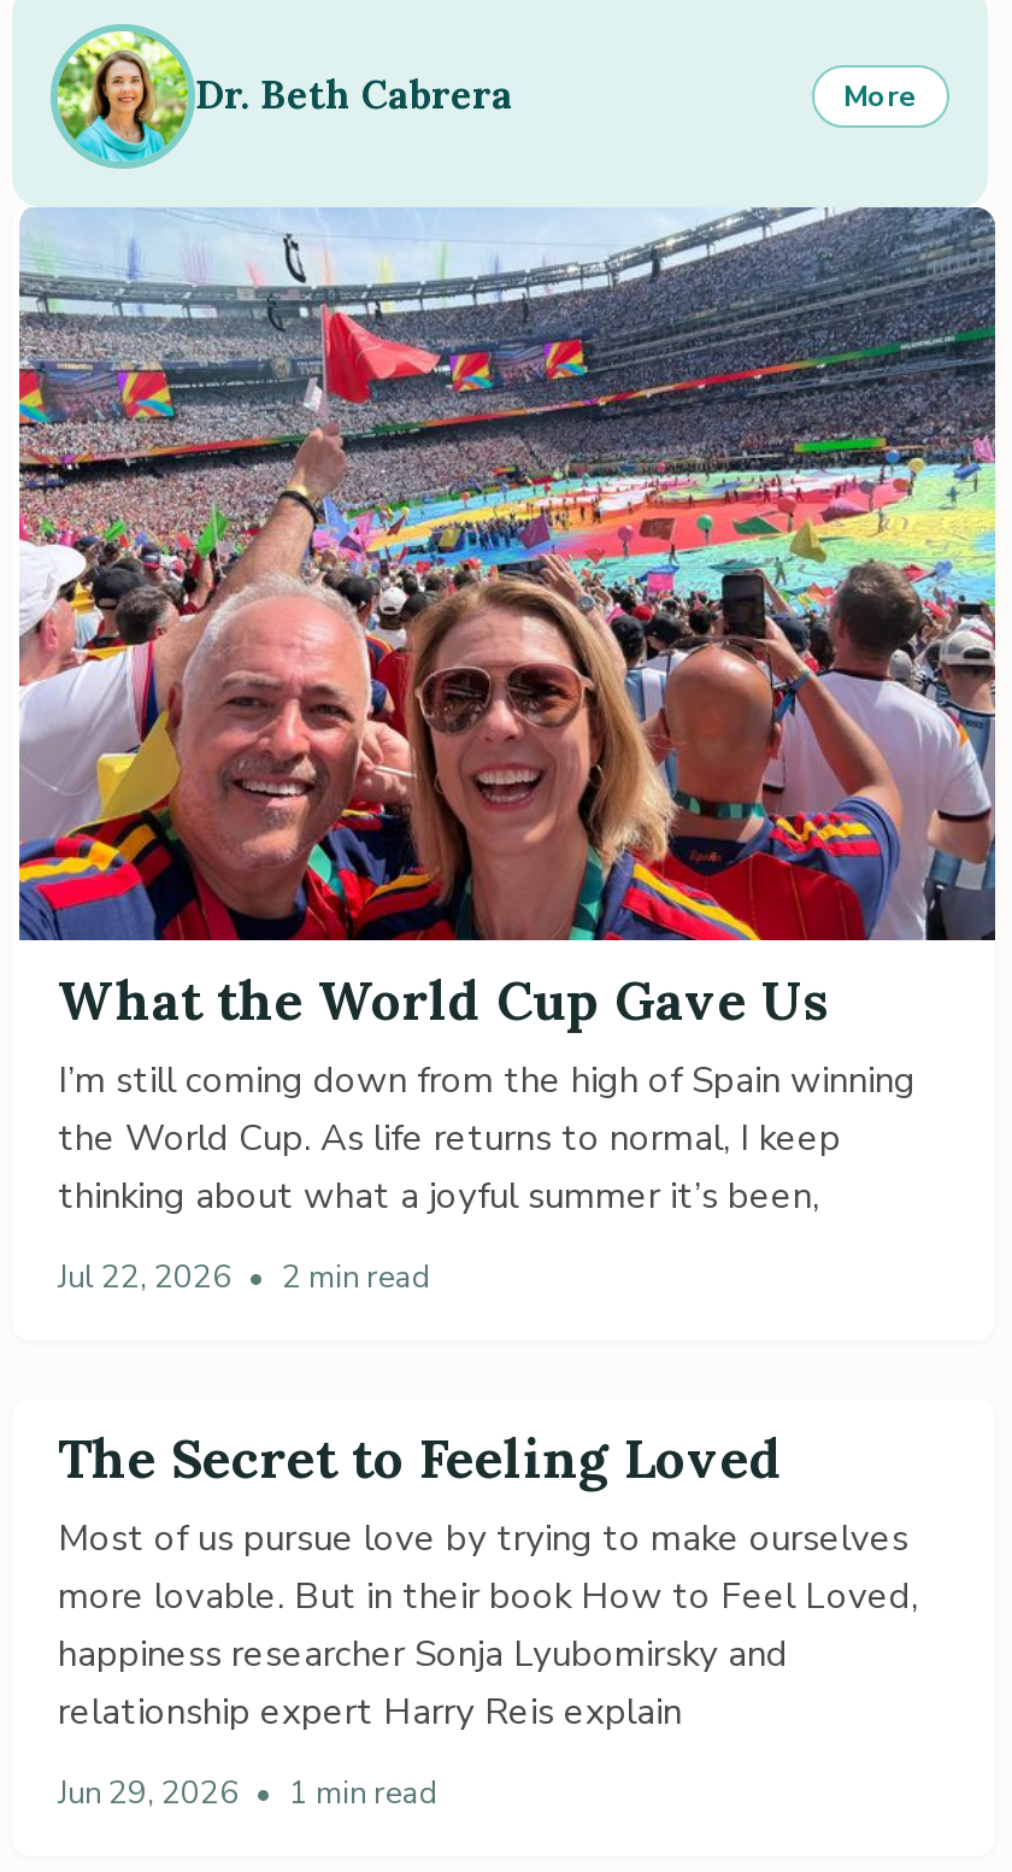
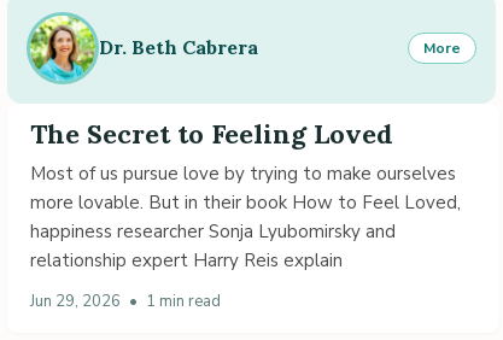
- [image]
- What the World Cup Gave Us
- I’m still coming down from the high of Spain winning
- the World Cup. As life returns to normal, I keep
- thinking about what a joyful summer it’s been,
- Jul 22, 2026 • 2 min read
